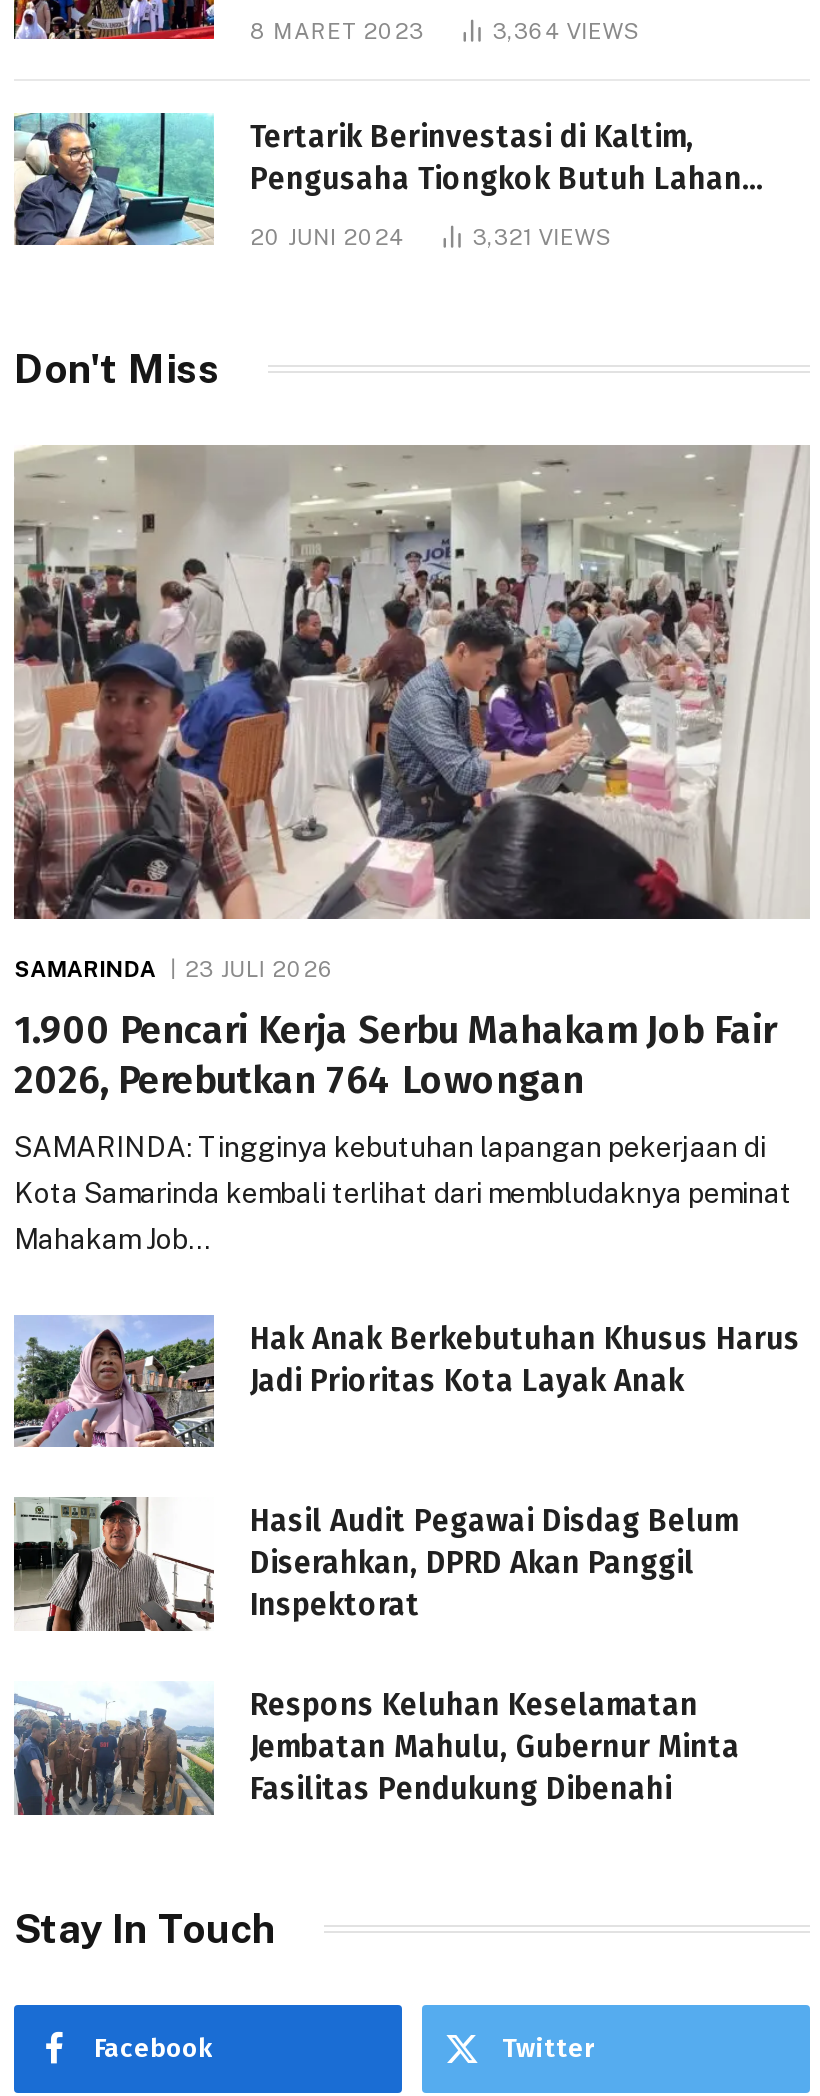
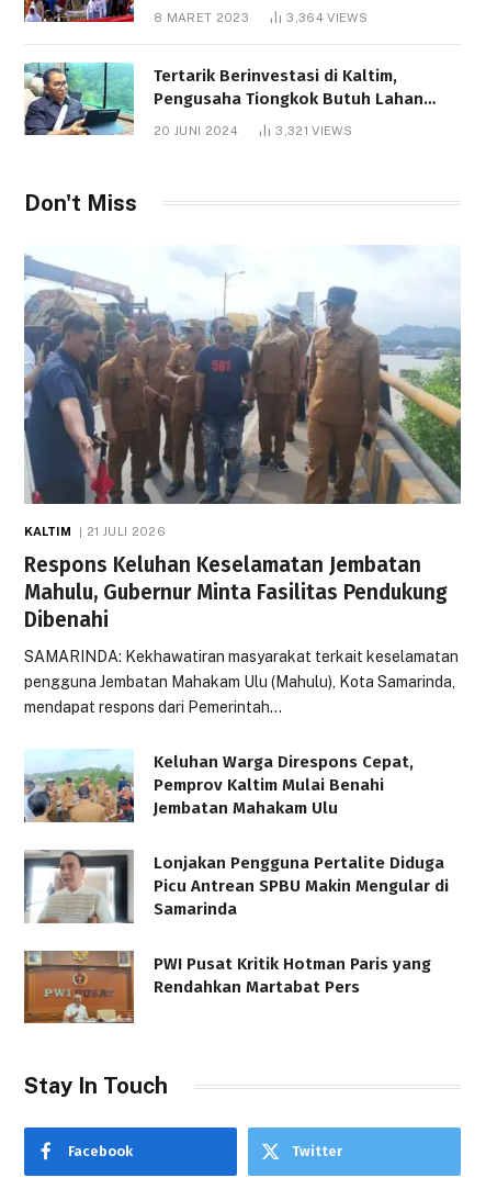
- [image]
- SAMARINDA
- 23 JULI 2026
+ [image]
+ KALTIM
+ 21 JULI 2026

- 1.900 Pencari Kerja Serbu Mahakam Job Fair
- 2026, Perebutkan 764 Lowongan
+ Respons Keluhan Keselamatan Jembatan
+ Mahulu, Gubernur Minta Fasilitas Pendukung
+ Dibenahi

- SAMARINDA: Tingginya kebutuhan lapangan pekerjaan di
- Kota Samarinda kembali terlihat dari membludaknya peminat
- Mahakam Job…
+ SAMARINDA: Kekhawatiran masyarakat terkait keselamatan
+ pengguna Jembatan Mahakam Ulu (Mahulu), Kota Samarinda,
+ mendapat respons dari Pemerintah…

- [image]
- Hak Anak Berkebutuhan Khusus Harus
- Jadi Prioritas Kota Layak Anak
+ [image]
+ Keluhan Warga Direspons Cepat,
+ Pemprov Kaltim Mulai Benahi
+ Jembatan Mahakam Ulu

- [image]
- Hasil Audit Pegawai Disdag Belum
- Diserahkan, DPRD Akan Panggil
- Inspektorat
+ [image]
+ Lonjakan Pengguna Pertalite Diduga
+ Picu Antrean SPBU Makin Mengular di
+ Samarinda

- [image]
- Respons Keluhan Keselamatan
- Jembatan Mahulu, Gubernur Minta
- Fasilitas Pendukung Dibenahi
+ [image]
+ PWI Pusat Kritik Hotman Paris yang
+ Rendahkan Martabat Pers
